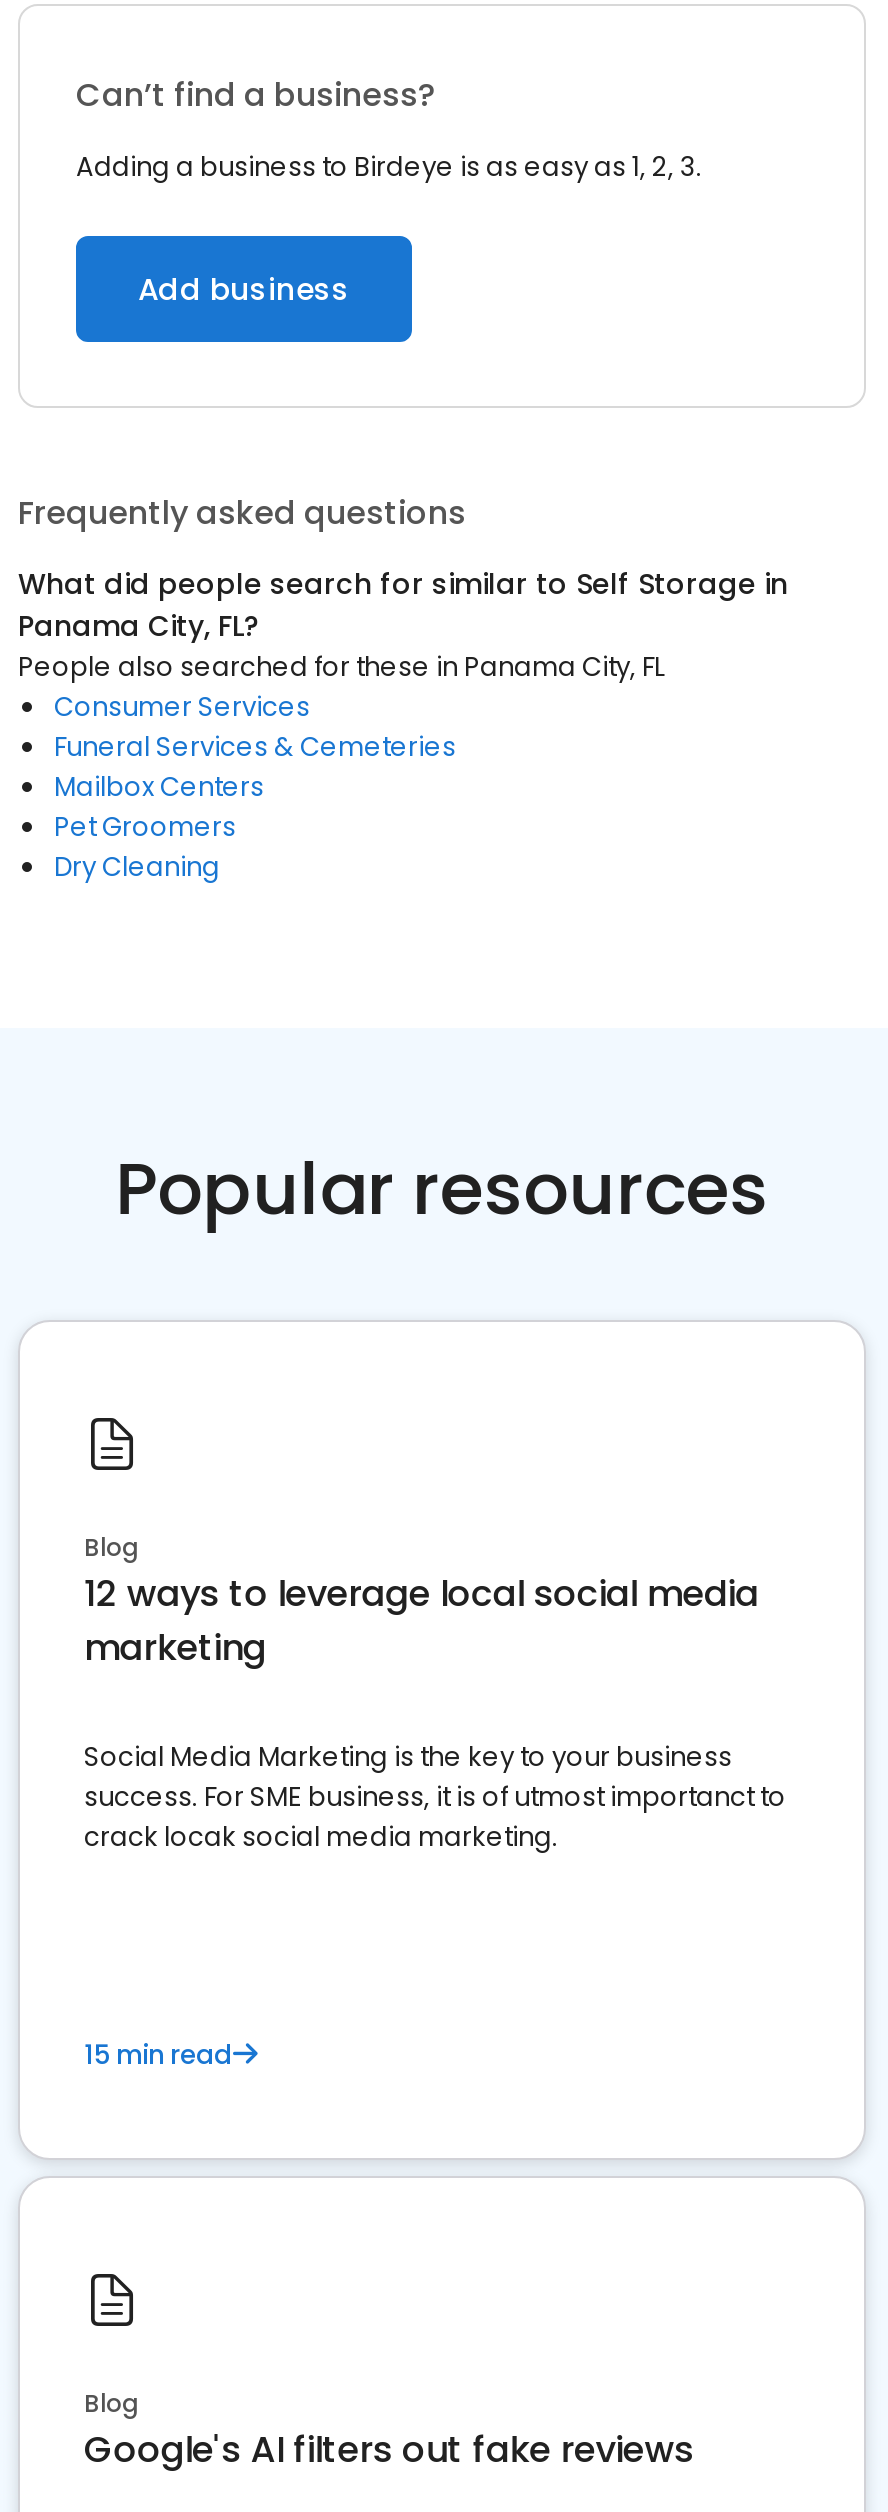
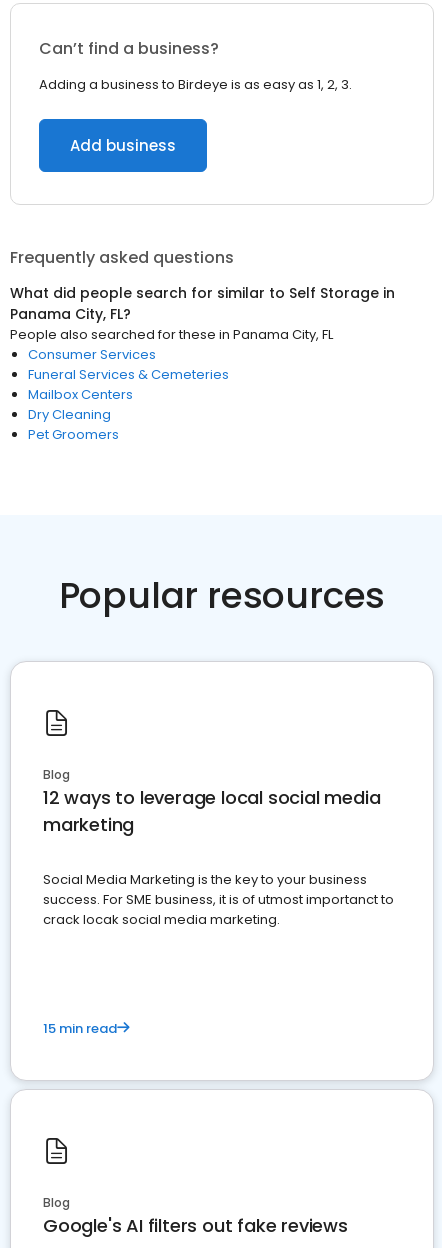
moved down: Pet Groomers

moved up: Dry Cleaning
